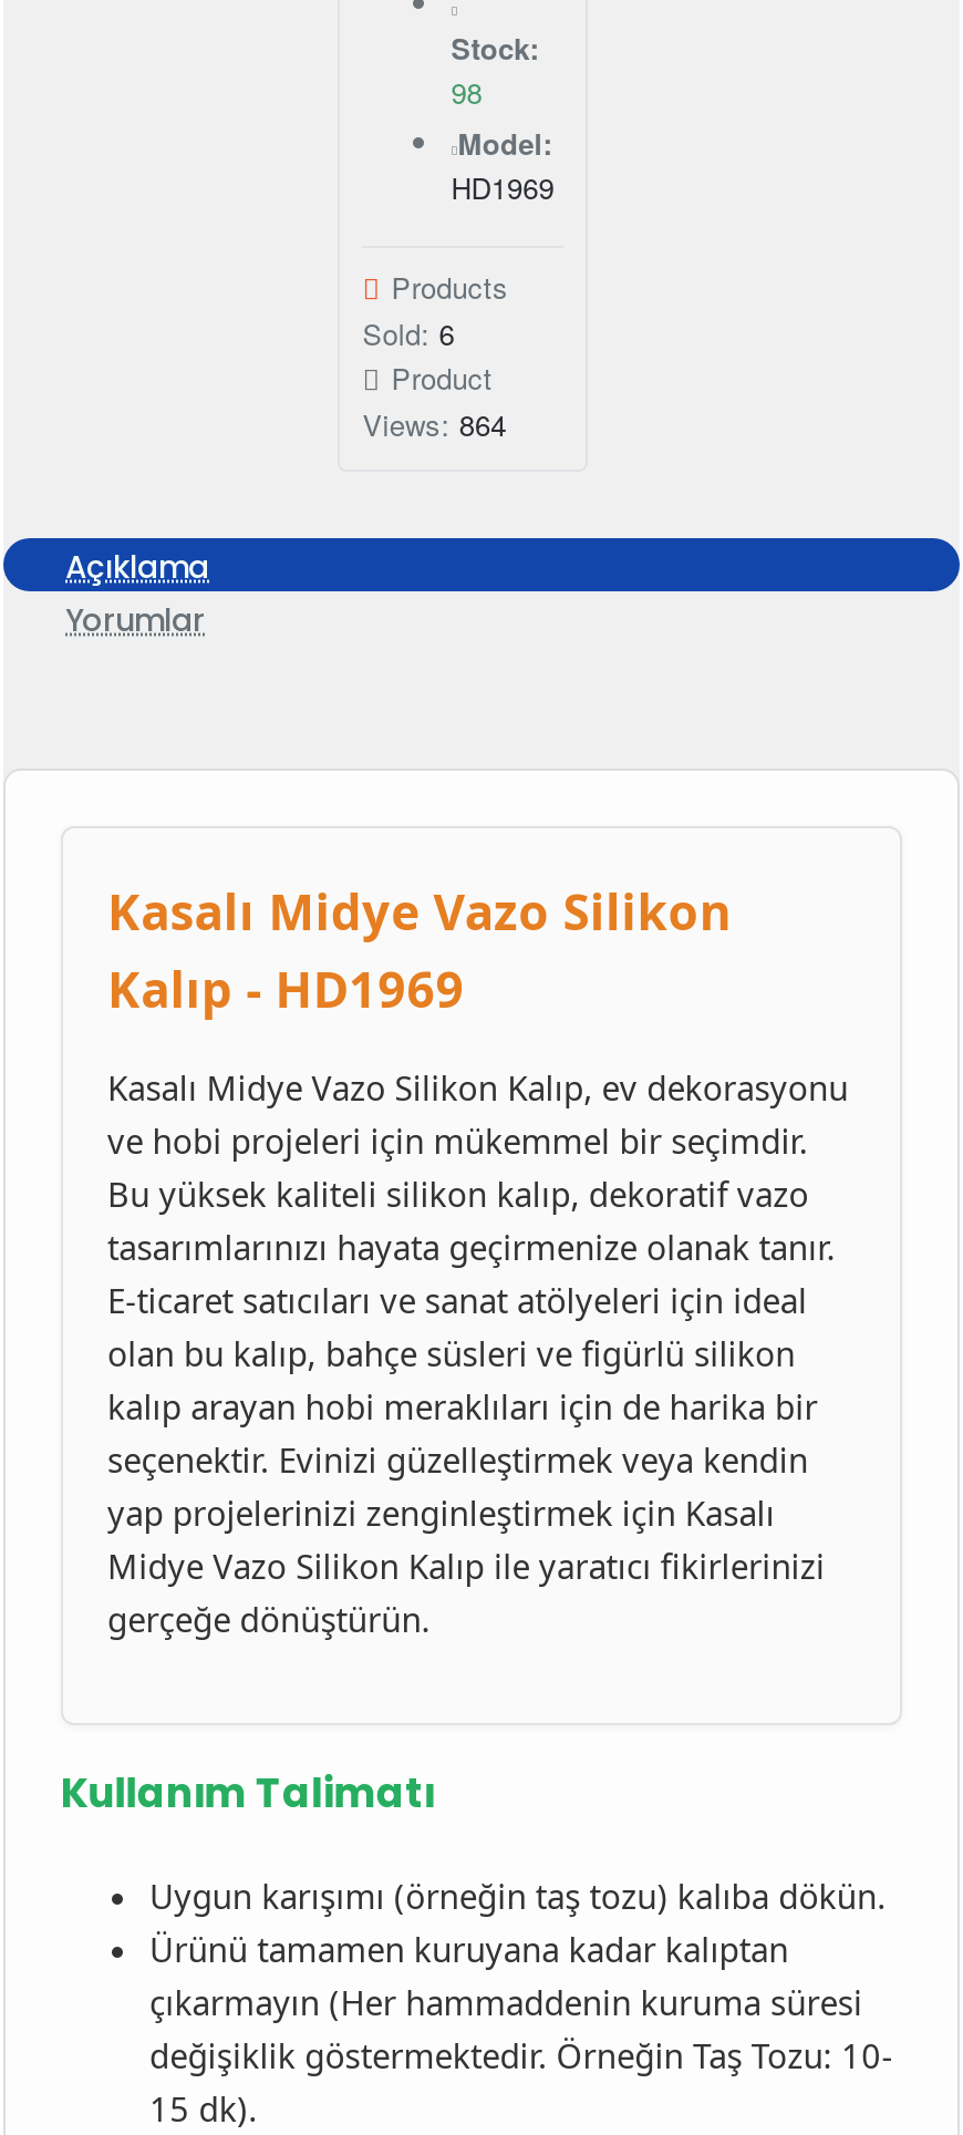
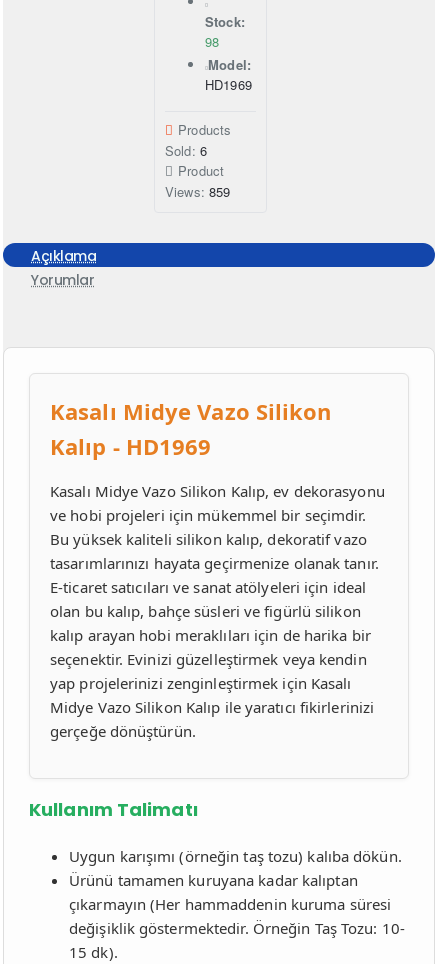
- Views: 864
+ Views: 859
